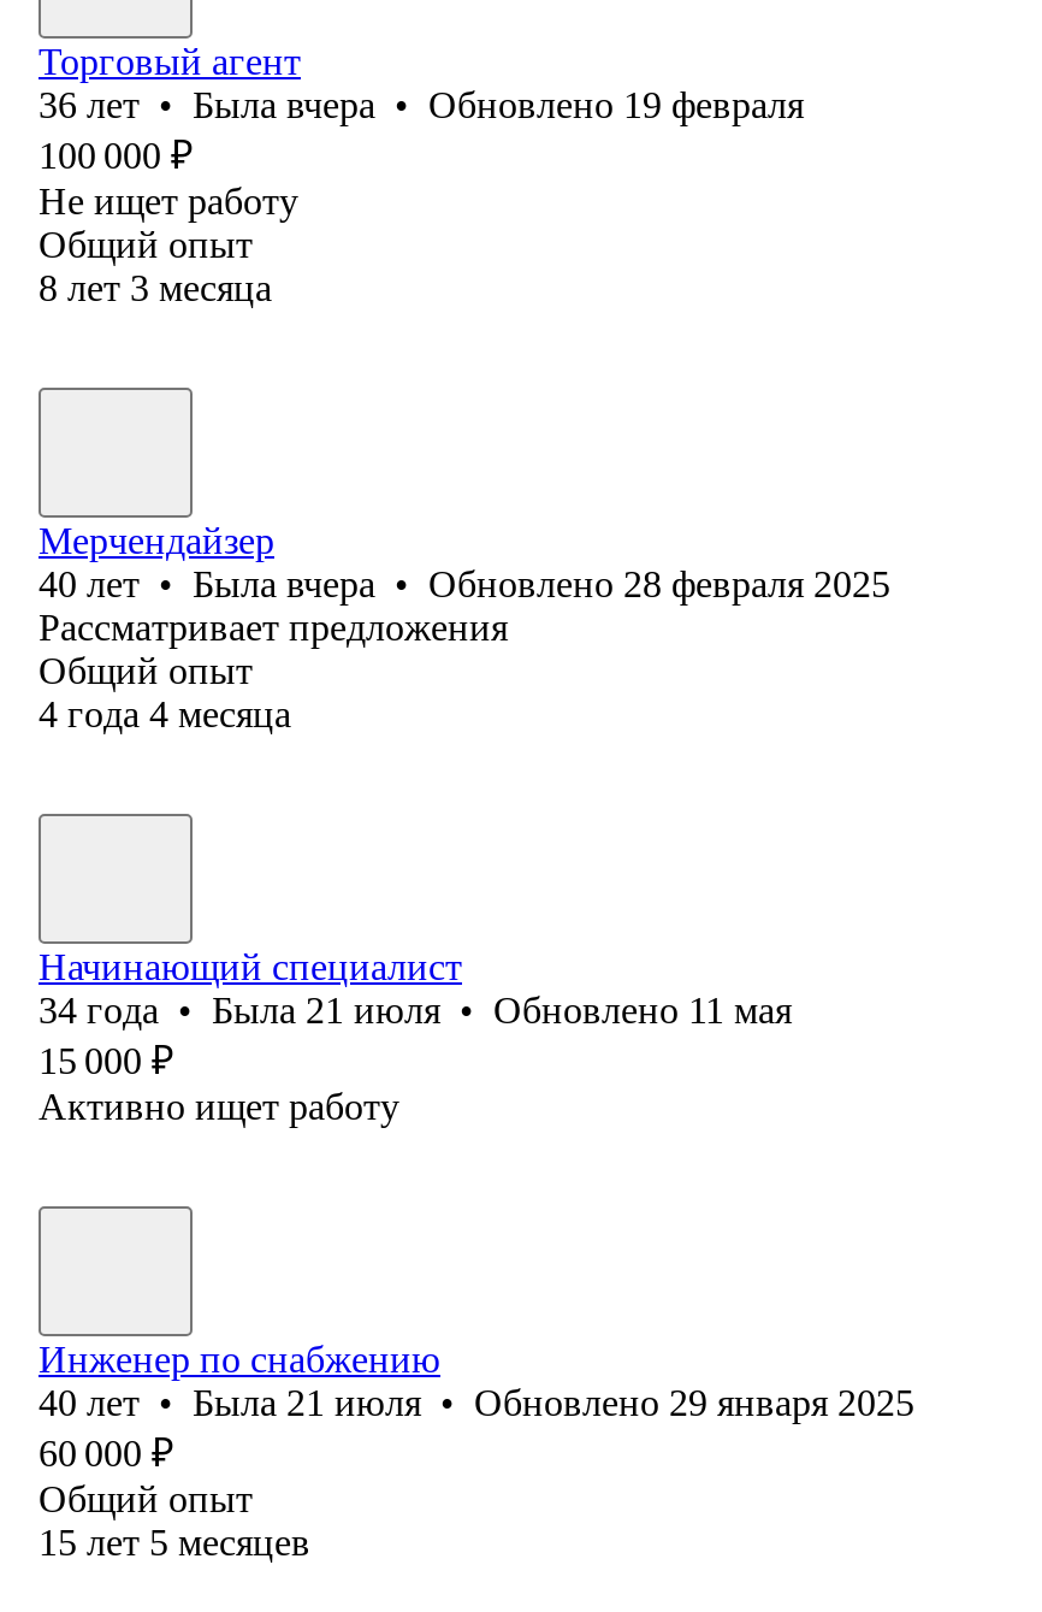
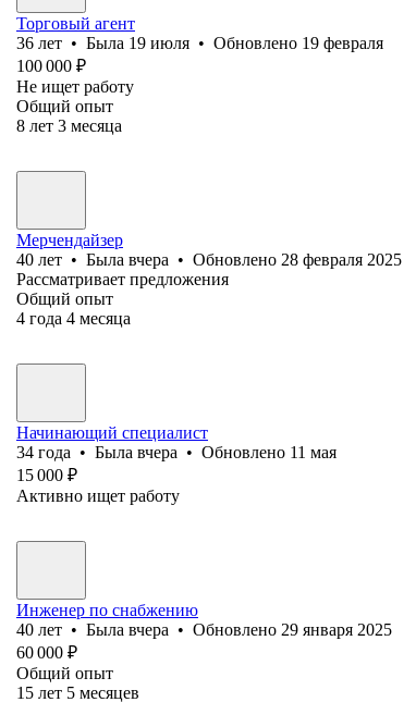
- 36 лет • Была вчера • Обновлено 19 февраля
+ 36 лет • Была 19 июля • Обновлено 19 февраля

- 34 года • Была 21 июля • Обновлено 11 мая
+ 34 года • Была вчера • Обновлено 11 мая

- 40 лет • Была 21 июля • Обновлено 29 января 2025
+ 40 лет • Была вчера • Обновлено 29 января 2025
